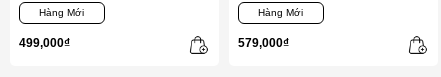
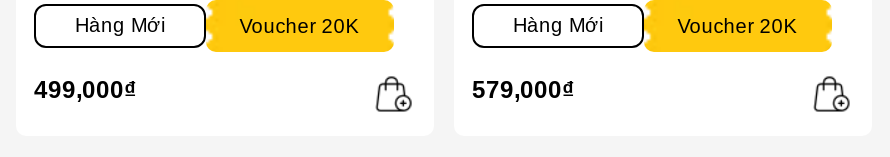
+ Voucher 20K

+ Voucher 20K
